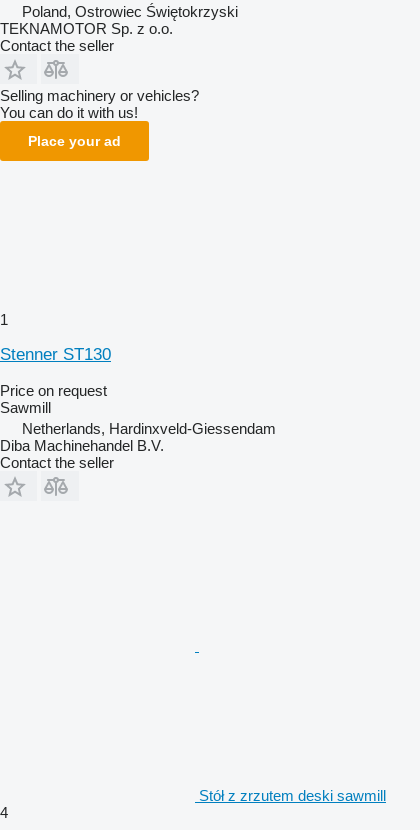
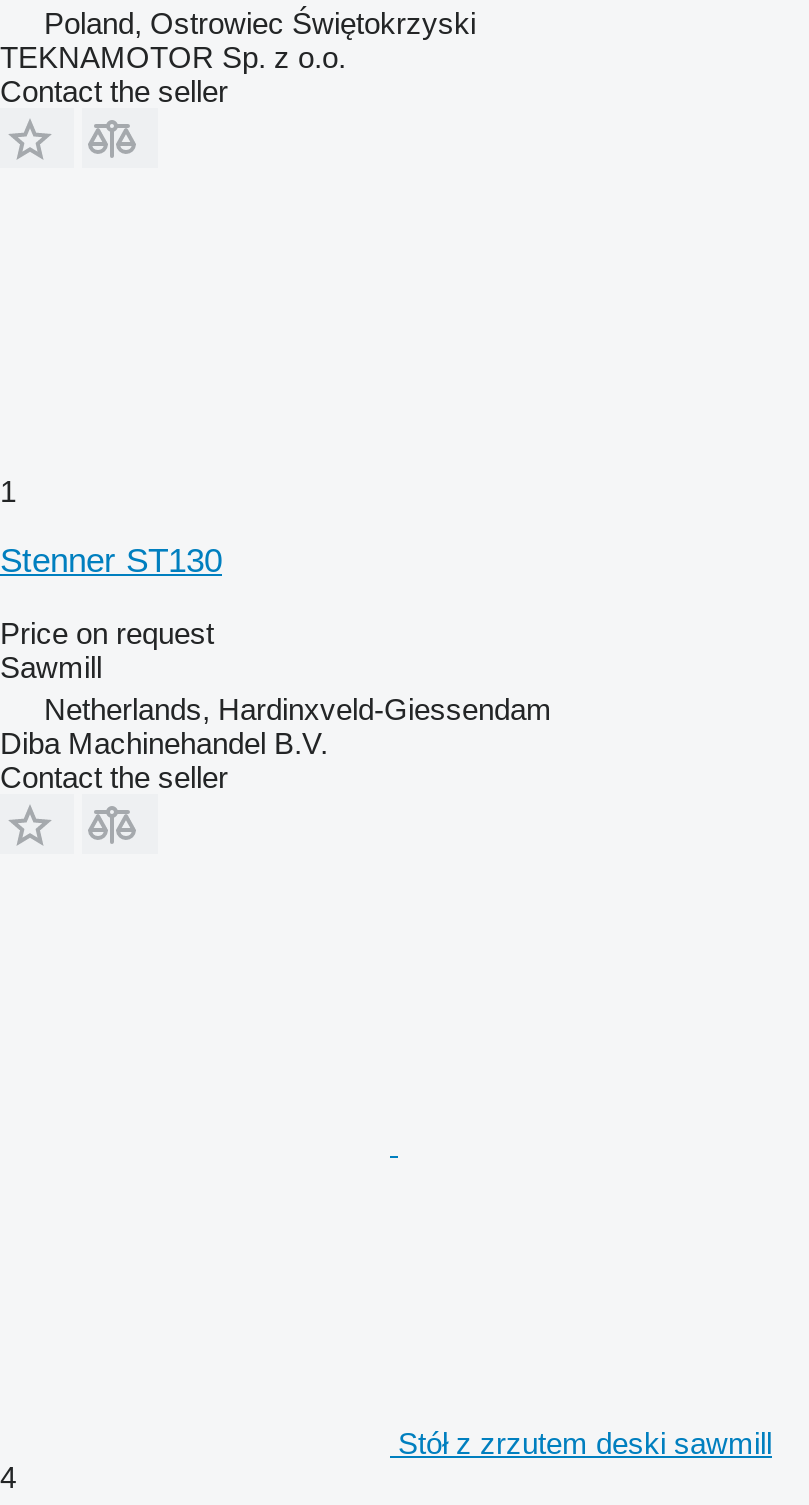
- Selling machinery or vehicles?
- You can do it with us!
- Place your ad
